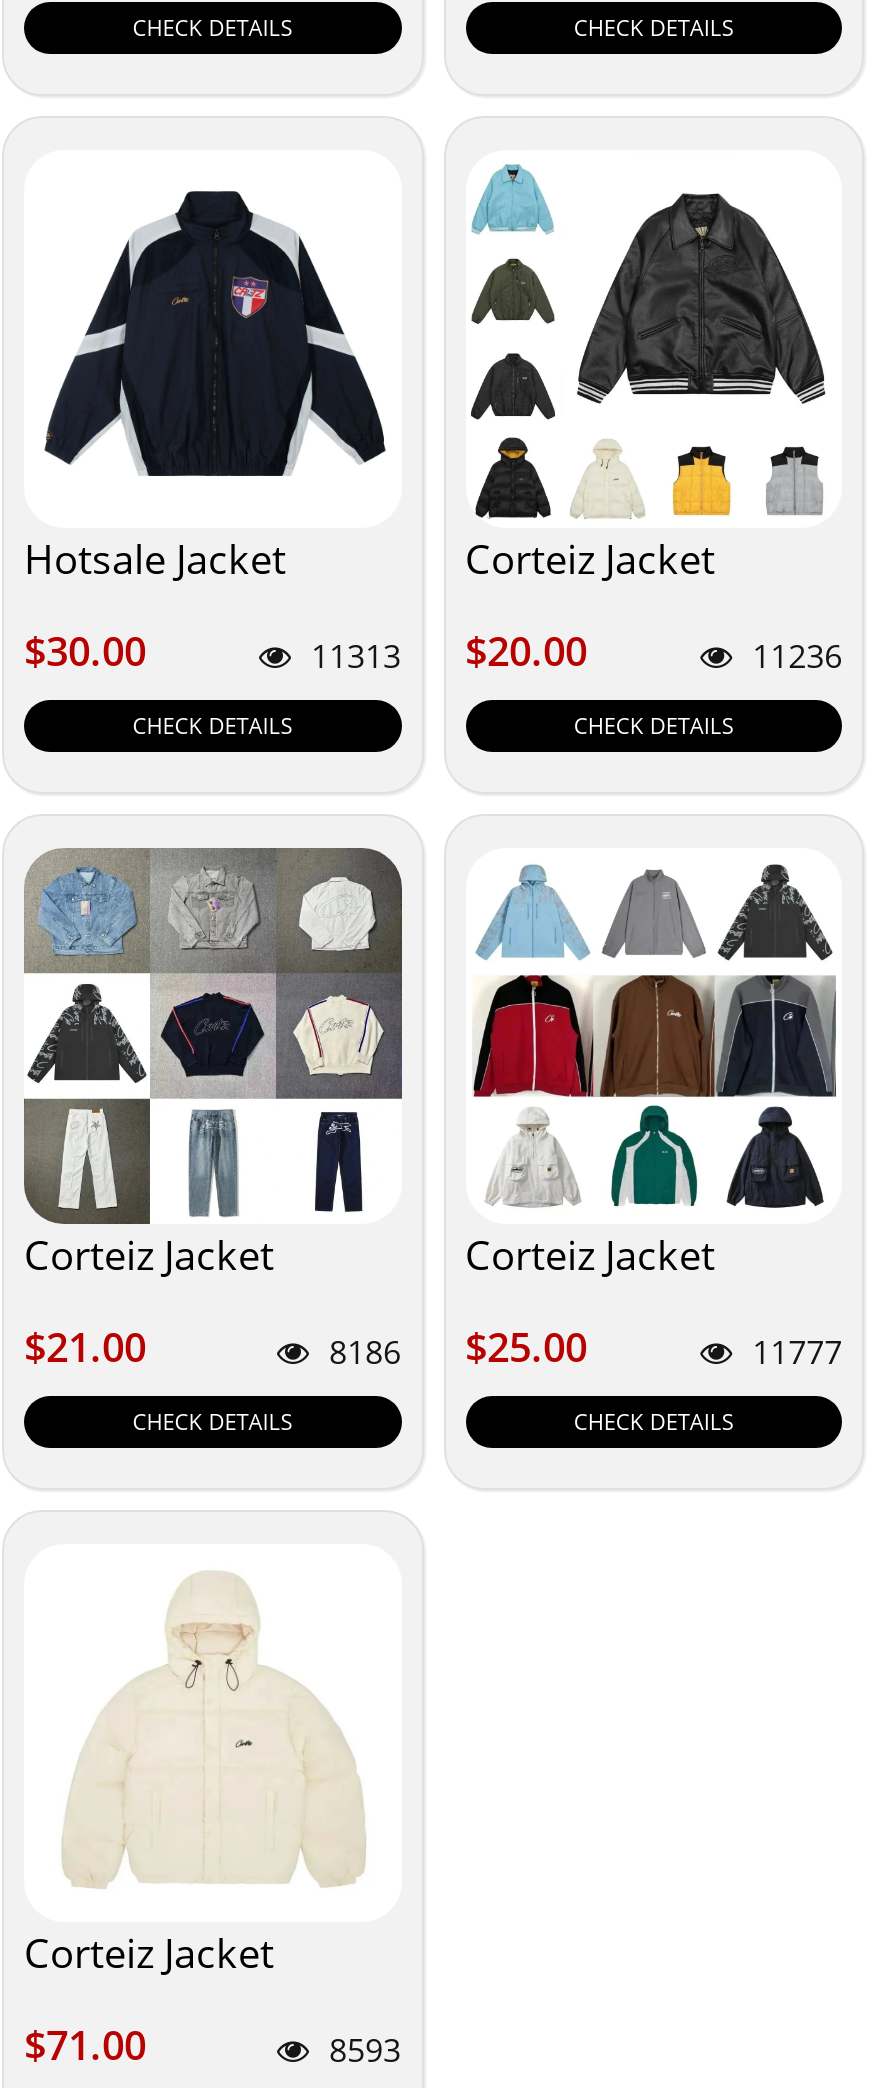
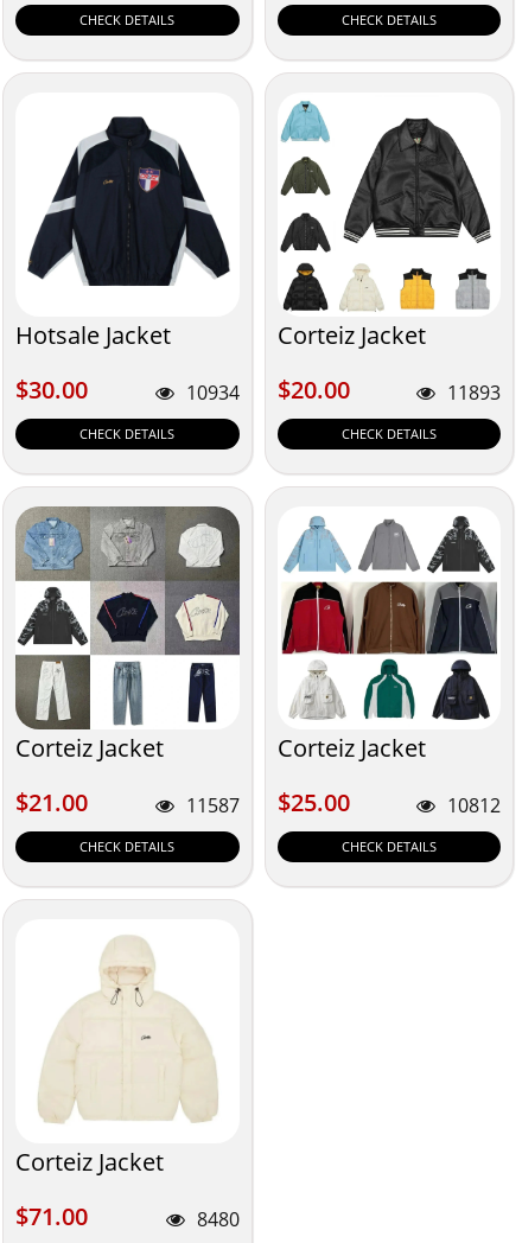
- 11313
+ 10934

- 11236
+ 11893

- 8186
+ 11587

- 11777
+ 10812

- 8593
+ 8480
